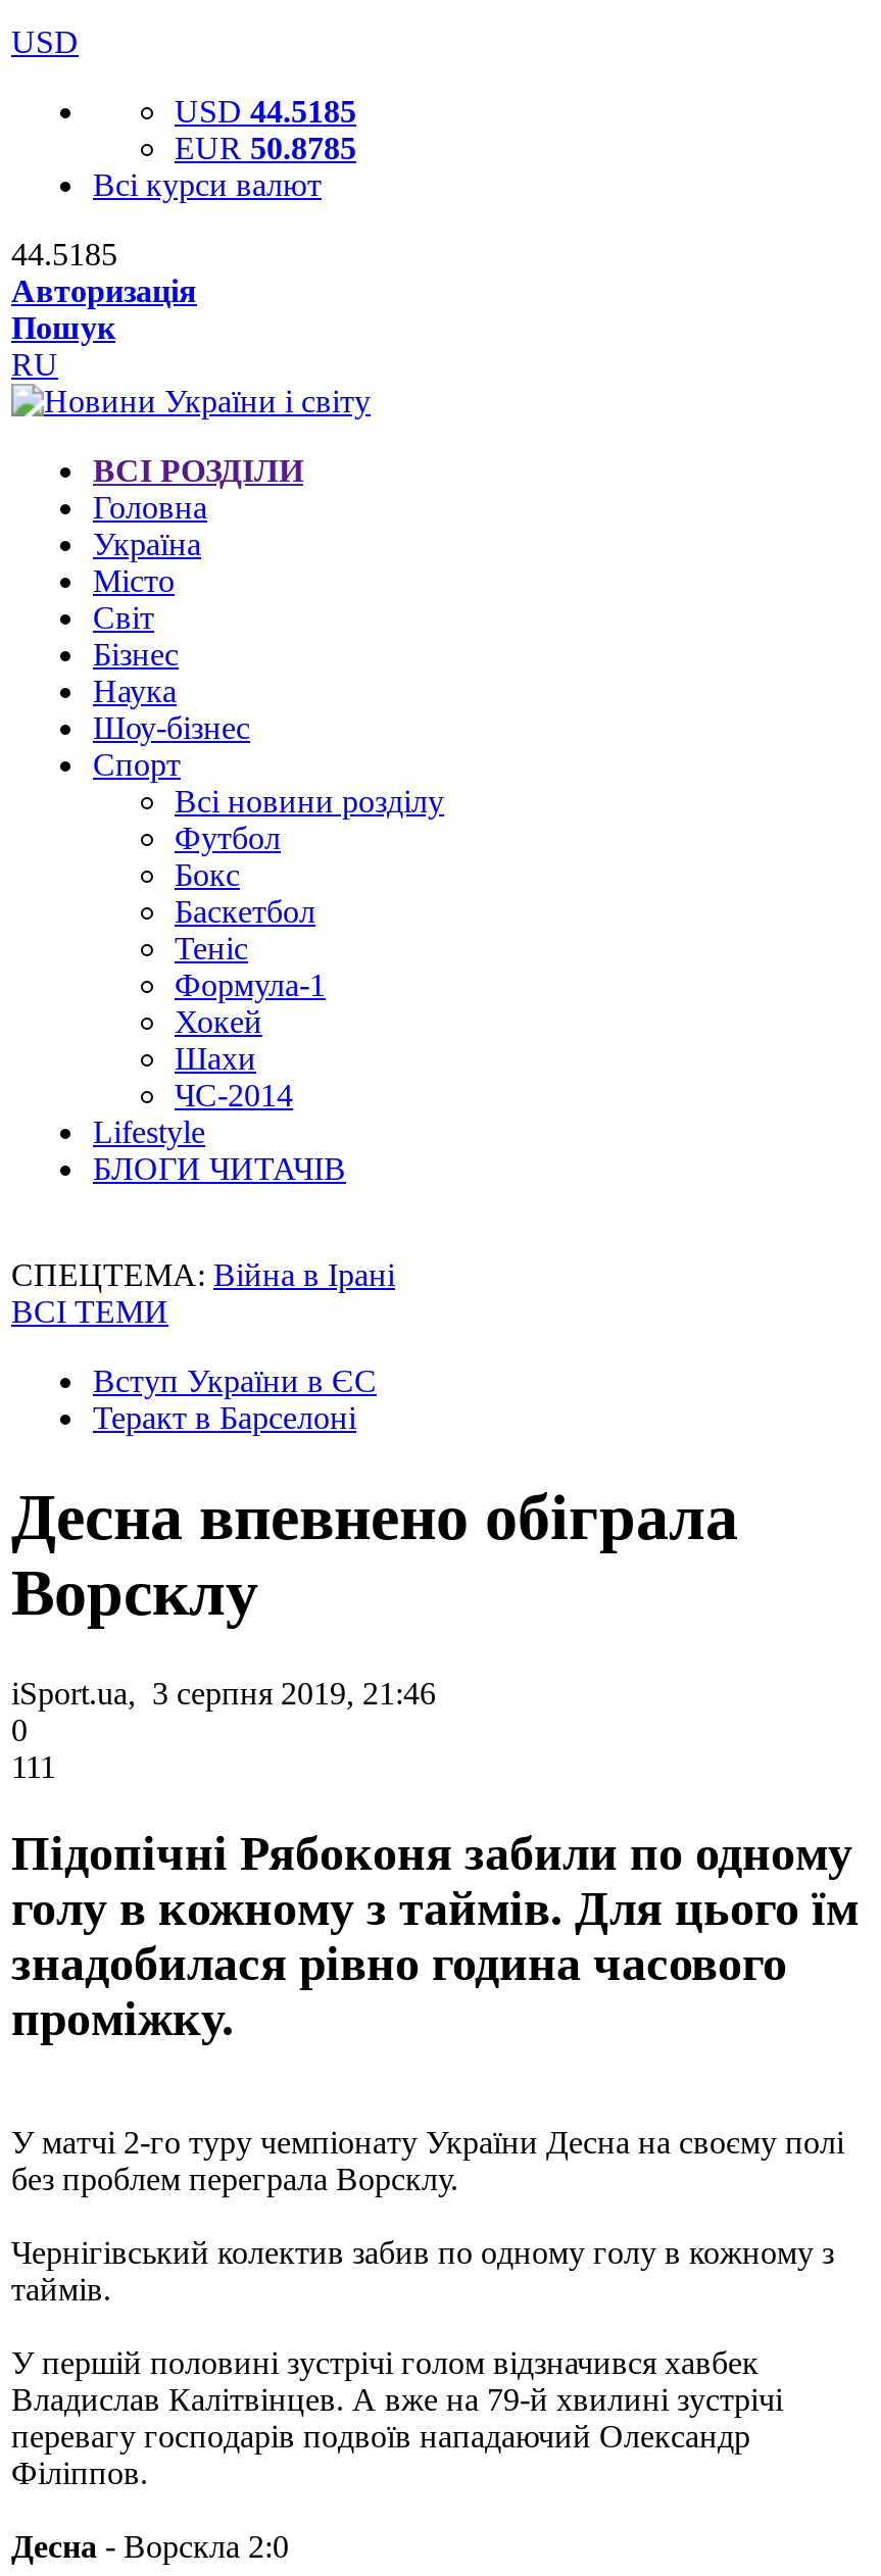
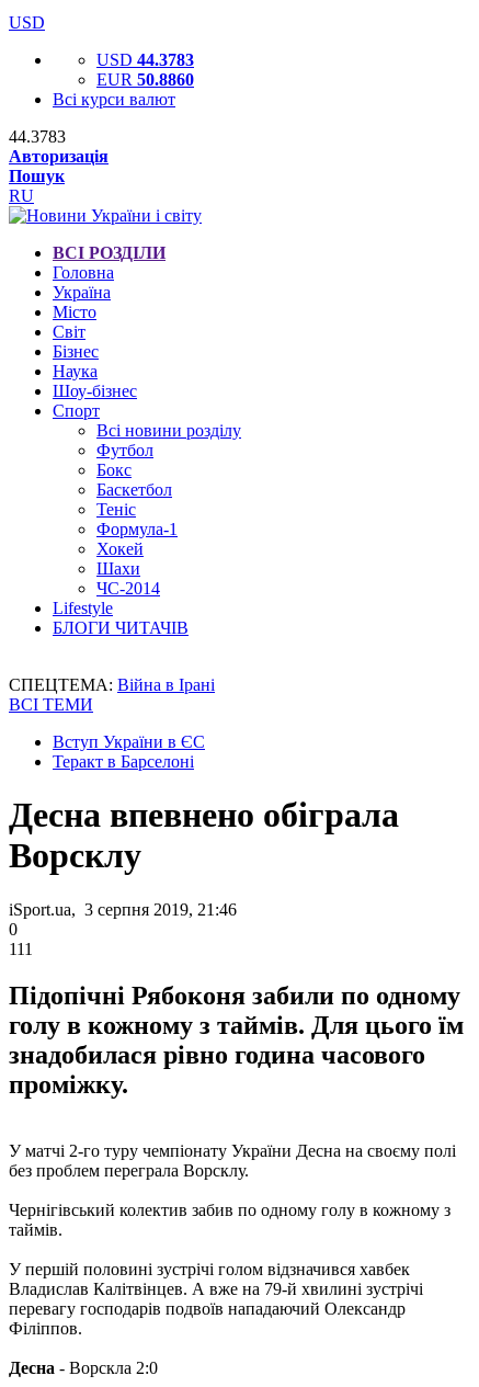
- USD 44.5185
+ USD 44.3783

- EUR 50.8785
+ EUR 50.8860

- 44.5185
+ 44.3783
